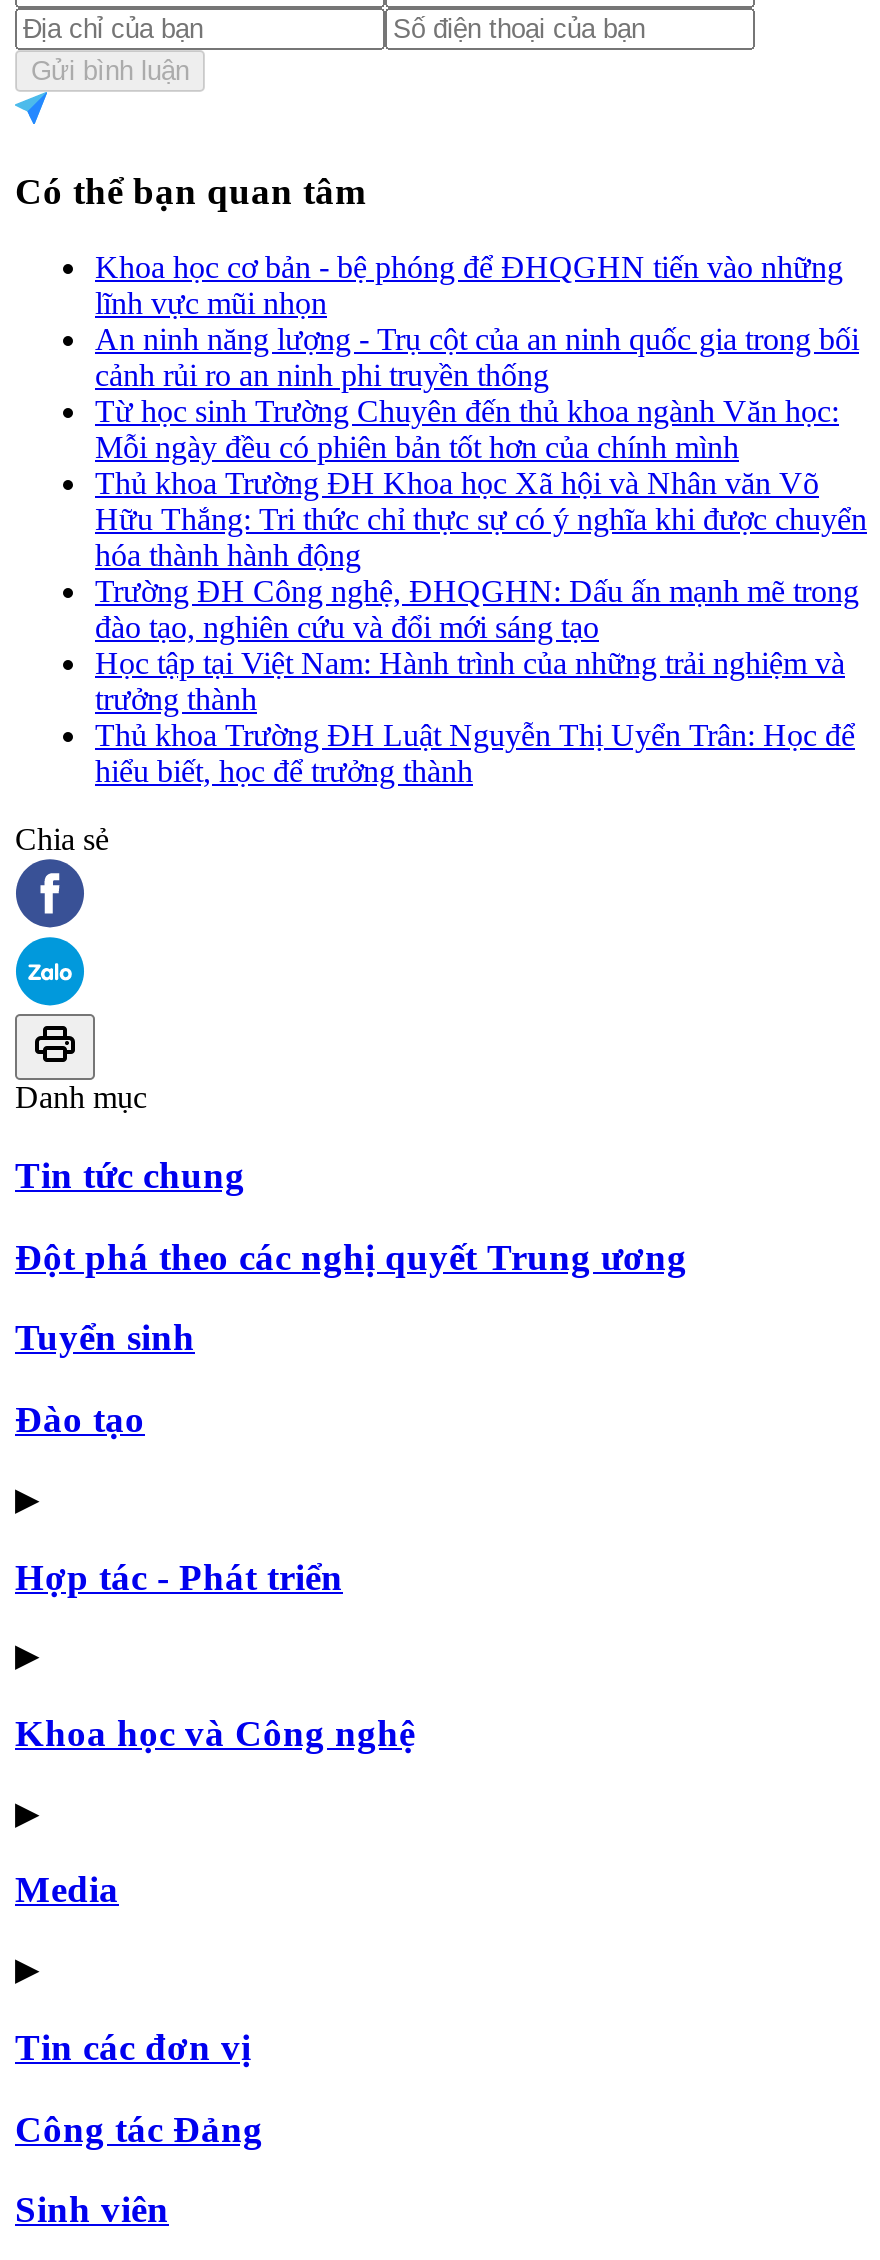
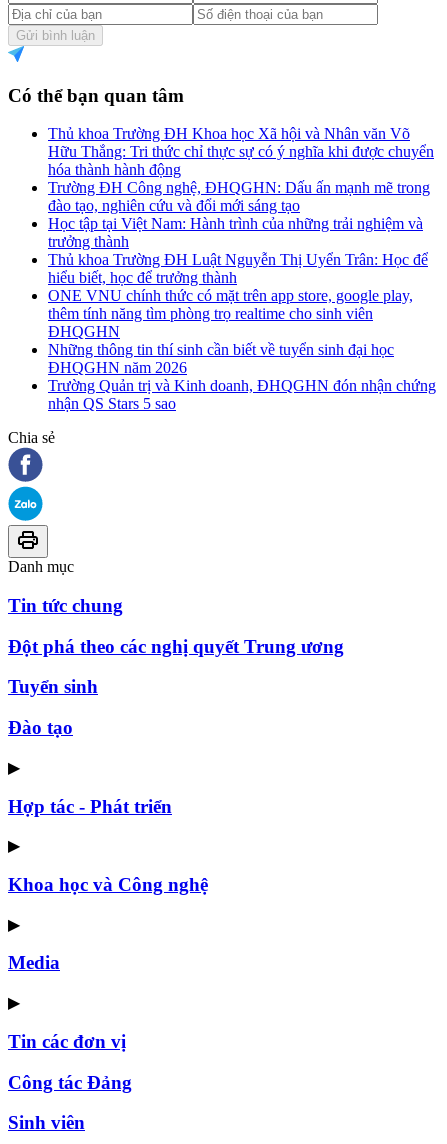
- Khoa học cơ bản - bệ phóng để ĐHQGHN tiến vào những
- lĩnh vực mũi nhọn
- An ninh năng lượng - Trụ cột của an ninh quốc gia trong bối
- cảnh rủi ro an ninh phi truyền thống
- Từ học sinh Trường Chuyên đến thủ khoa ngành Văn học:
- Mỗi ngày đều có phiên bản tốt hơn của chính mình

moved up: Thủ khoa Trường ĐH Khoa học Xã hội và Nhân văn Võ | Hữu Thắng: Tri thức chỉ thực sự có ý nghĩa khi được chuyển | hóa thành hành động | ... | Thủ khoa Trường ĐH Luật Nguyễn Thị Uyển Trân: Học để | hiểu biết, học để trưởng thành

+ ONE VNU chính thức có mặt trên app store, google play,
+ thêm tính năng tìm phòng trọ realtime cho sinh viên
+ ĐHQGHN
+ Những thông tin thí sinh cần biết về tuyển sinh đại học
+ ĐHQGHN năm 2026
+ Trường Quản trị và Kinh doanh, ĐHQGHN đón nhận chứng
+ nhận QS Stars 5 sao
